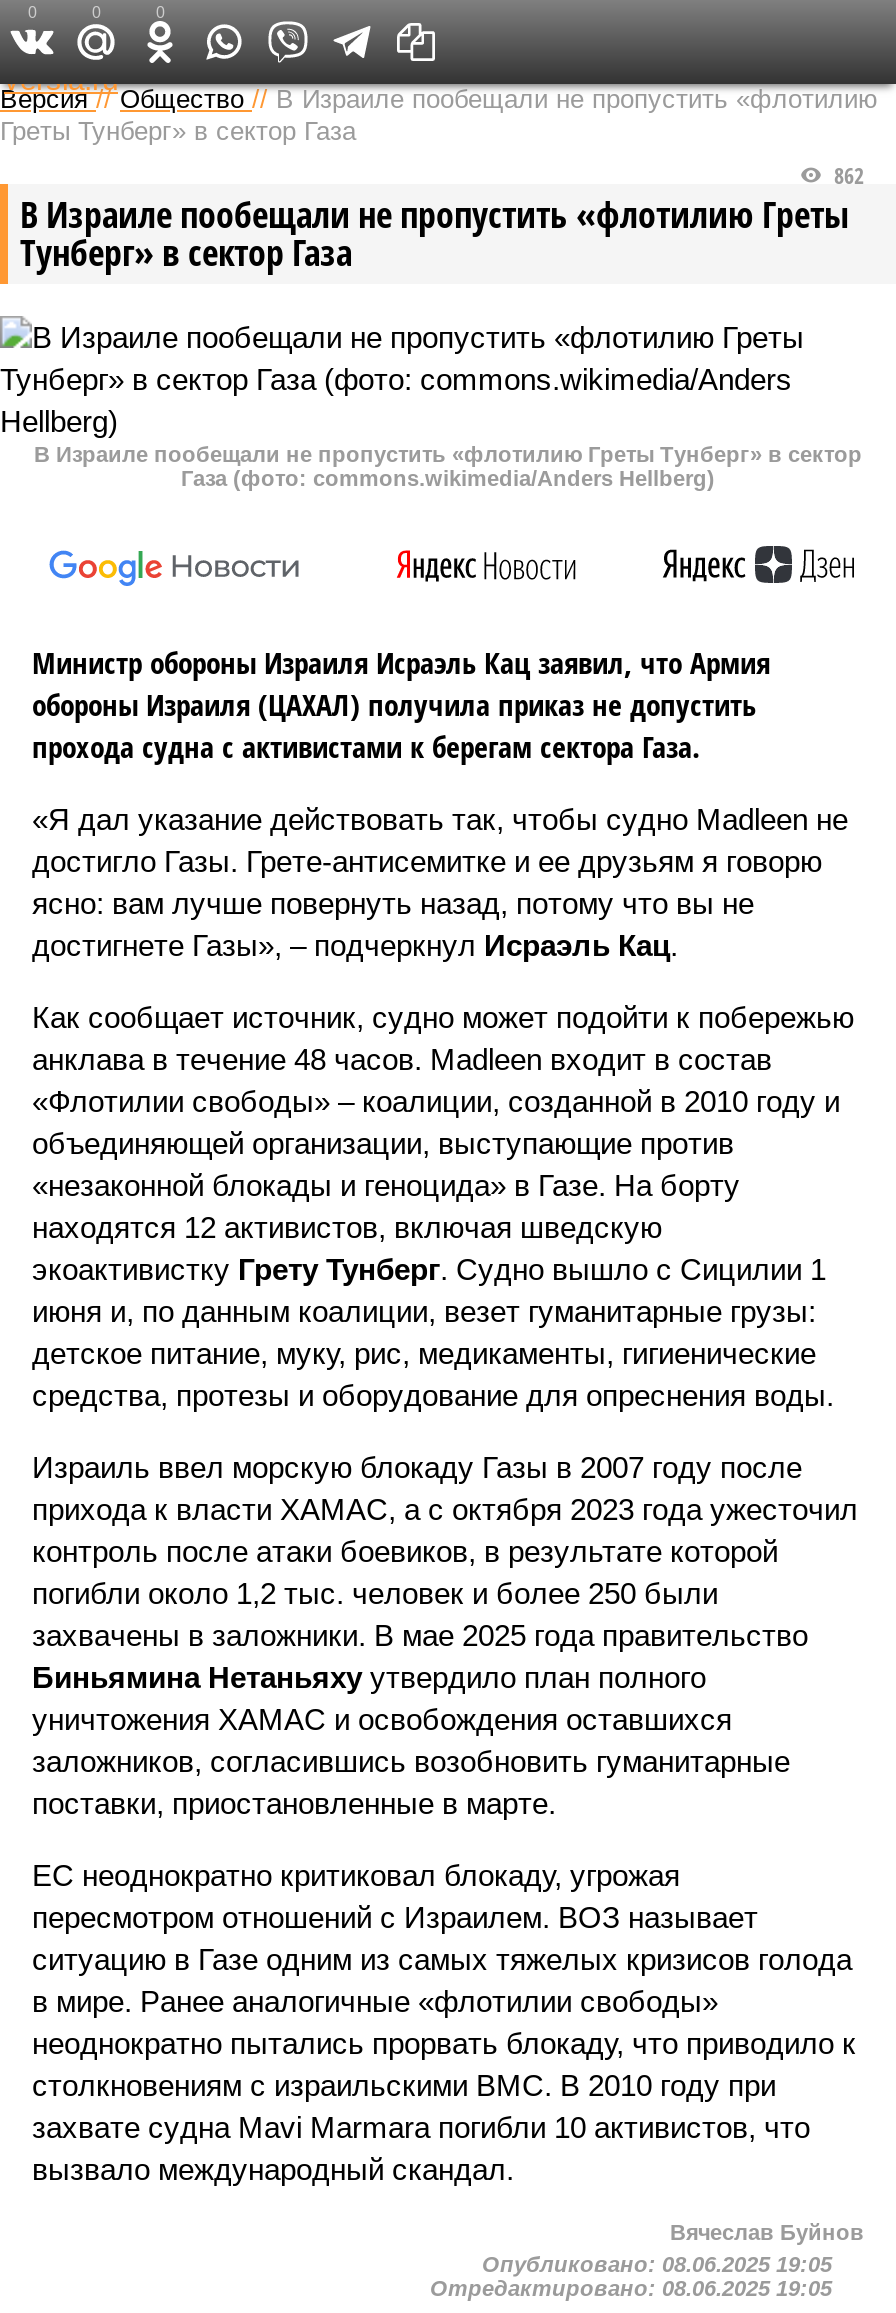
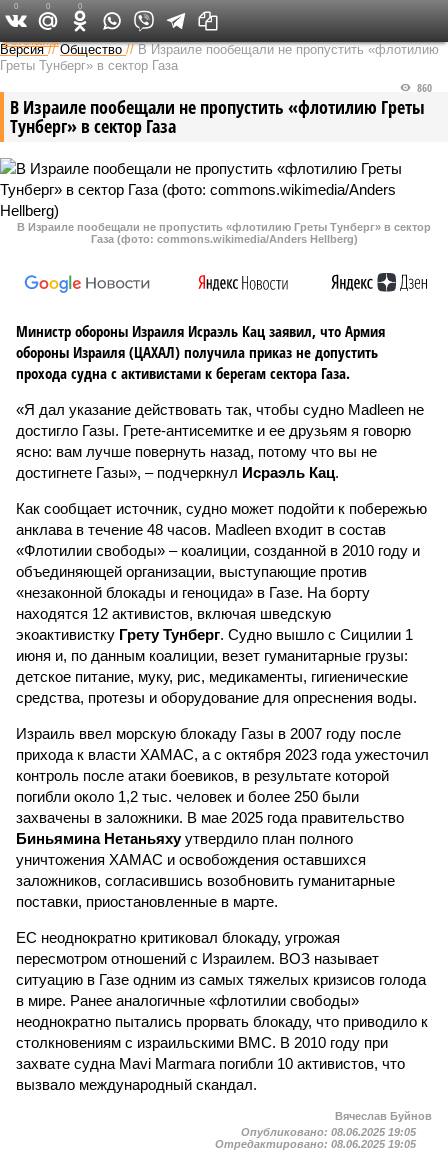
- 862
+ 860
